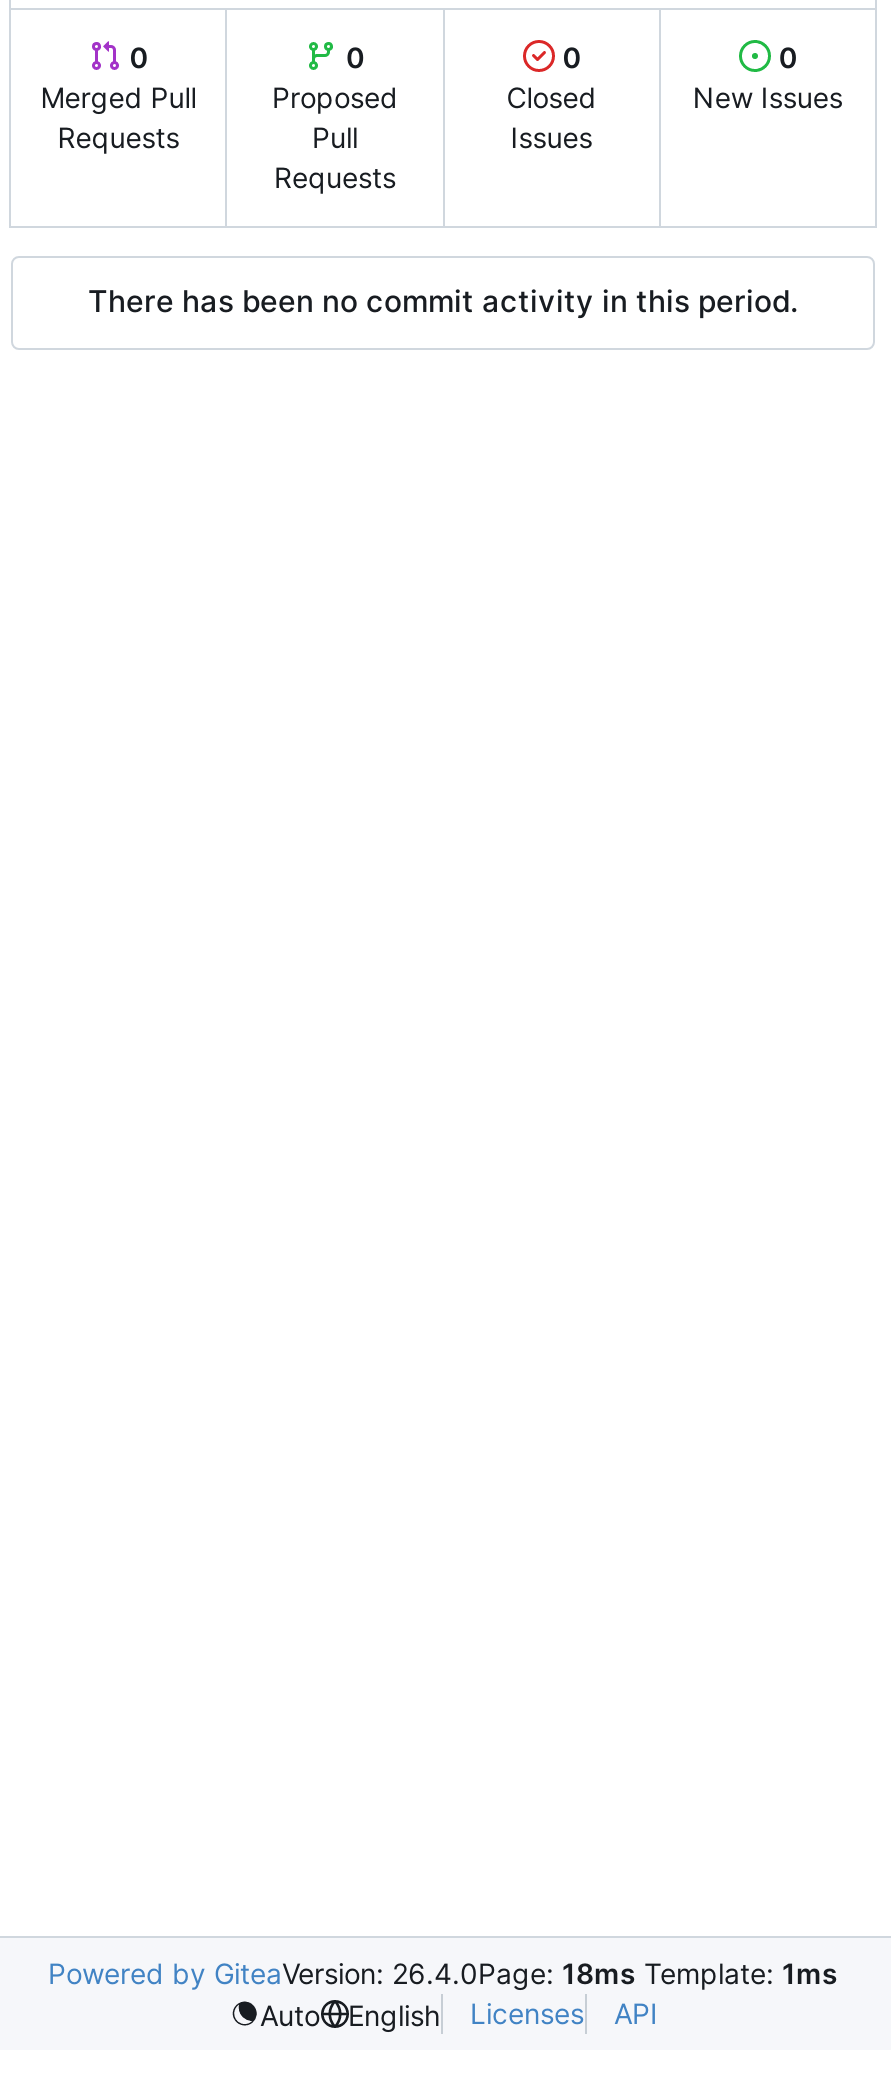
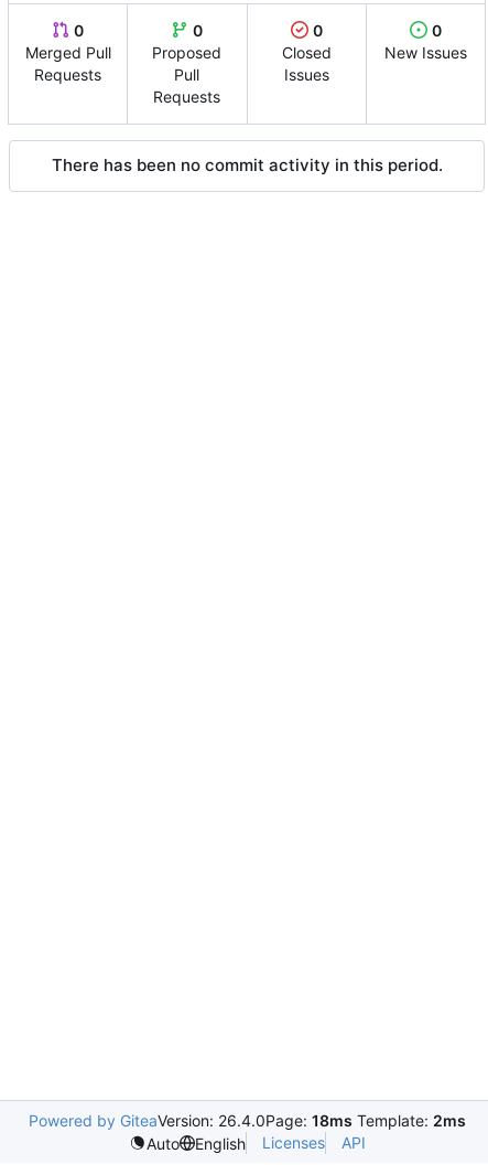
- Powered by GiteaVersion: 26.4.0Page: 18ms Template: 1ms
+ Powered by GiteaVersion: 26.4.0Page: 18ms Template: 2ms
